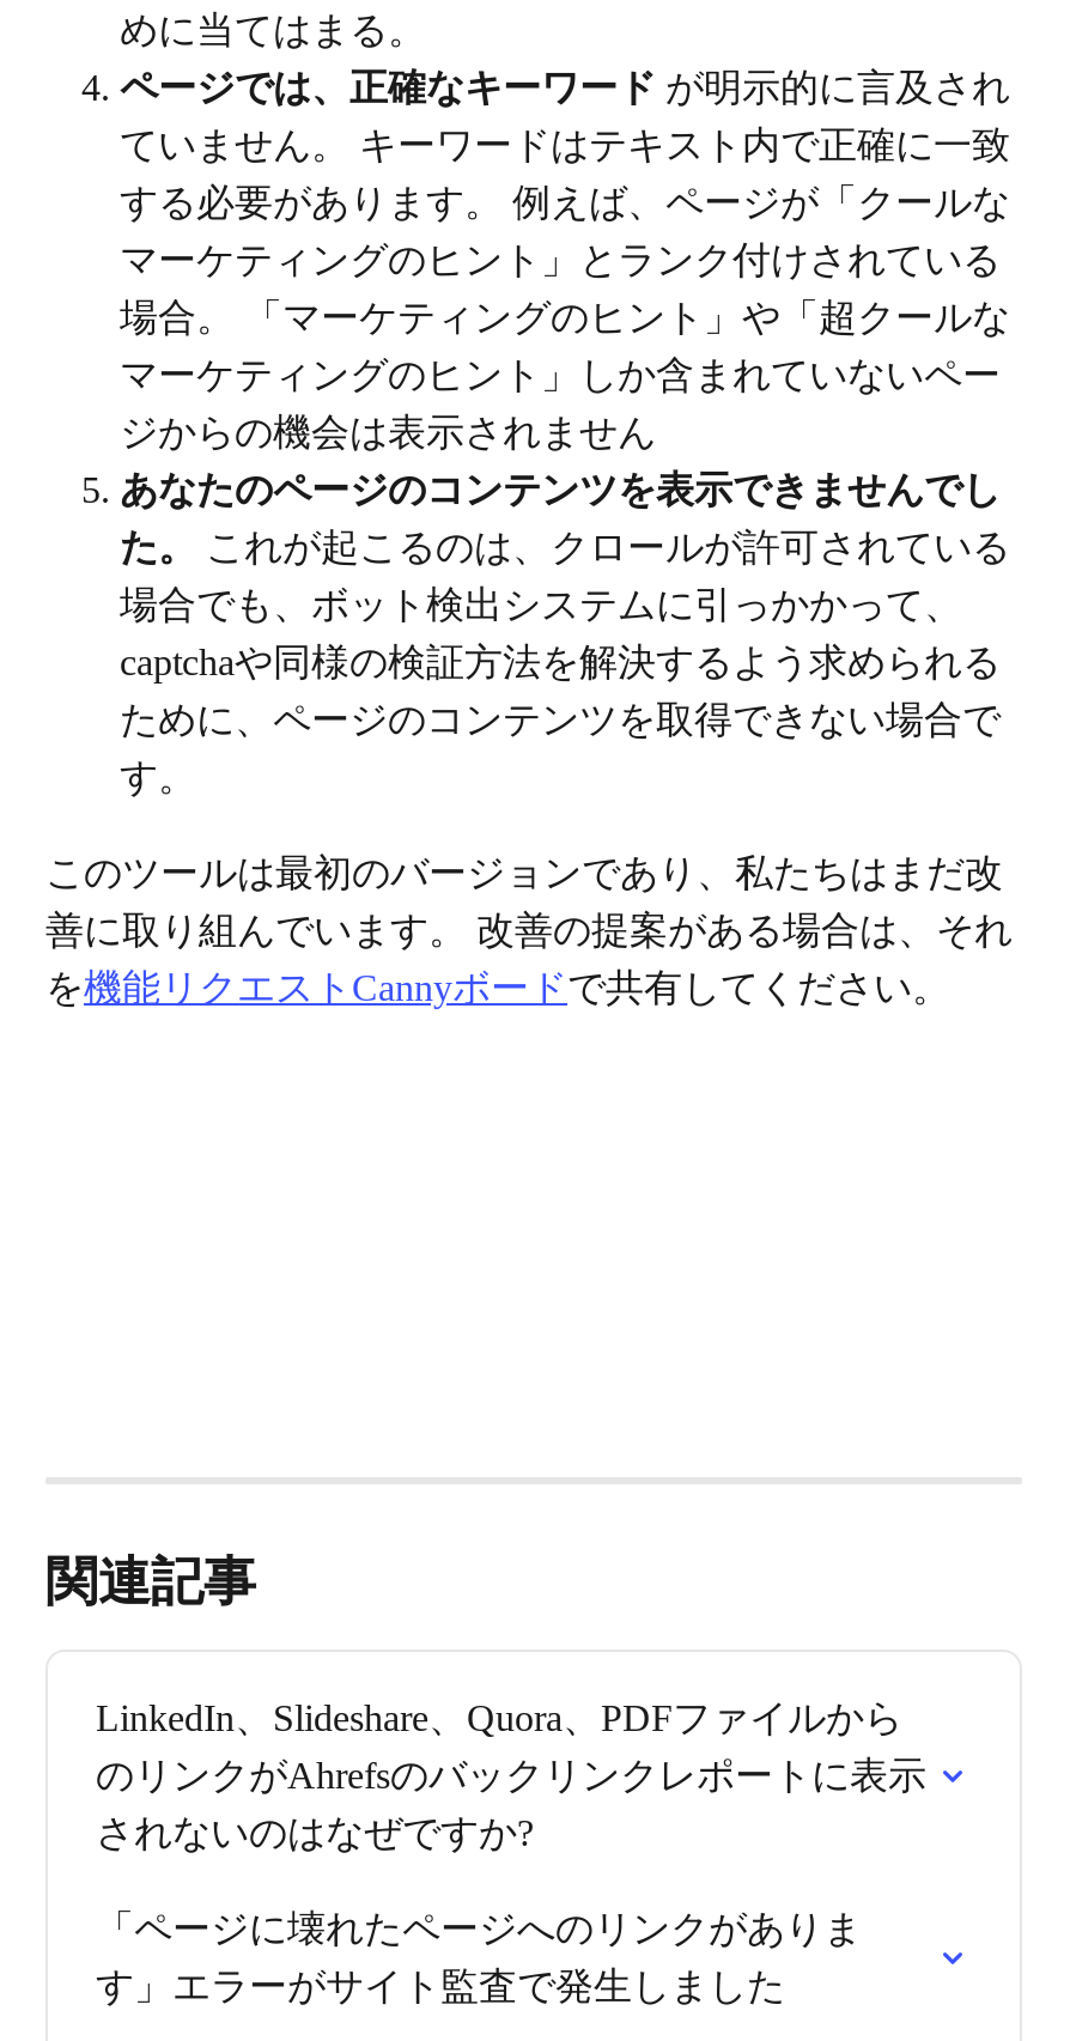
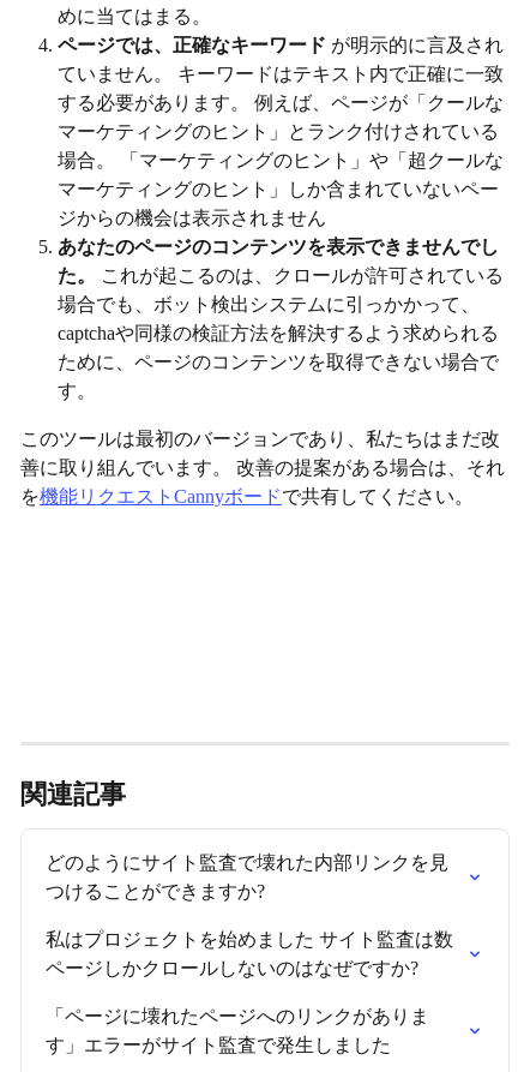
- LinkedIn、Slideshare、Quora、PDFファイルから
- のリンクがAhrefsのバックリンクレポートに表示
- されないのはなぜですか?
+ どのようにサイト監査で壊れた内部リンクを見
+ つけることができますか?
+ 私はプロジェクトを始めました サイト監査は数
+ ページしかクロールしないのはなぜですか?
